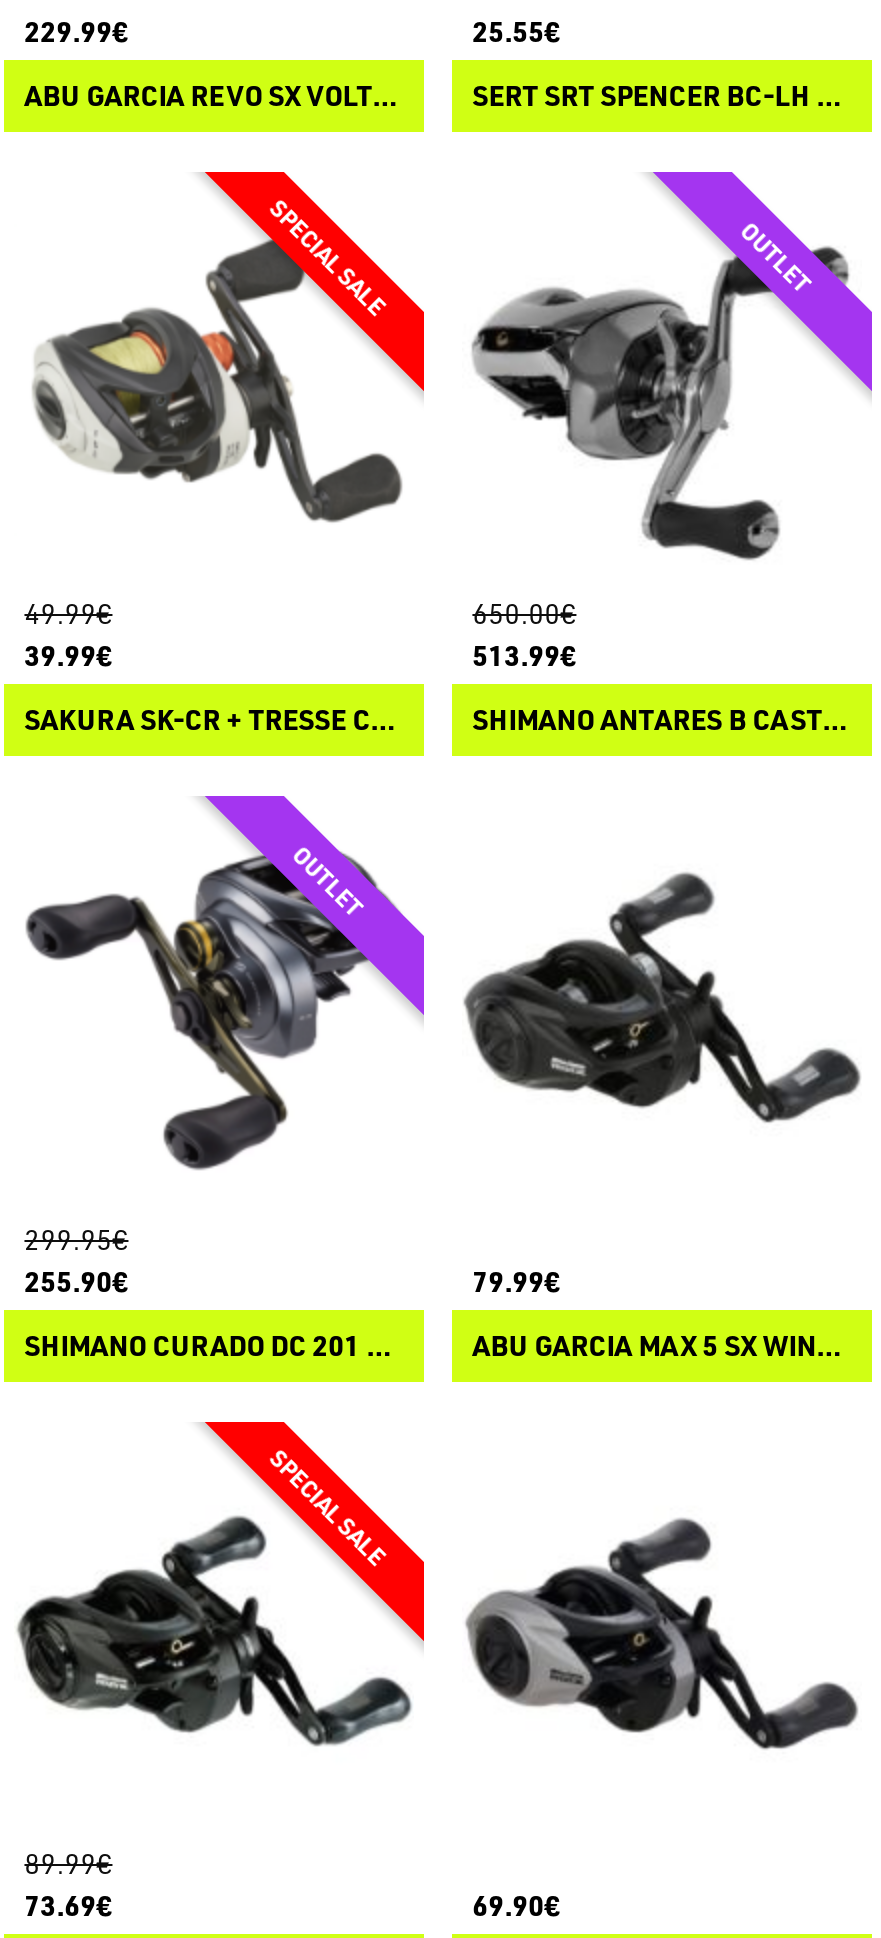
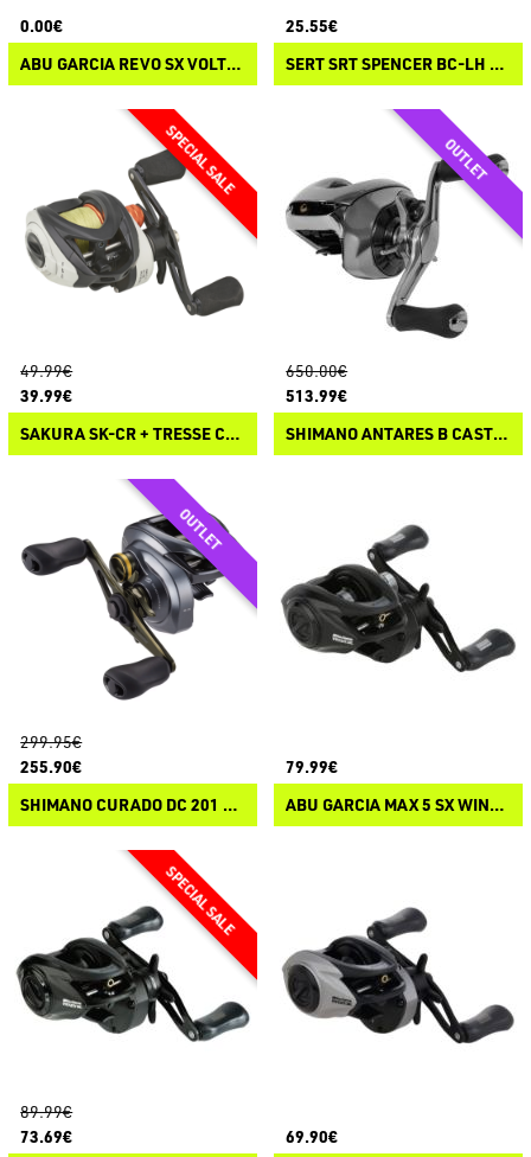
- 229.99€
+ 0.00€
